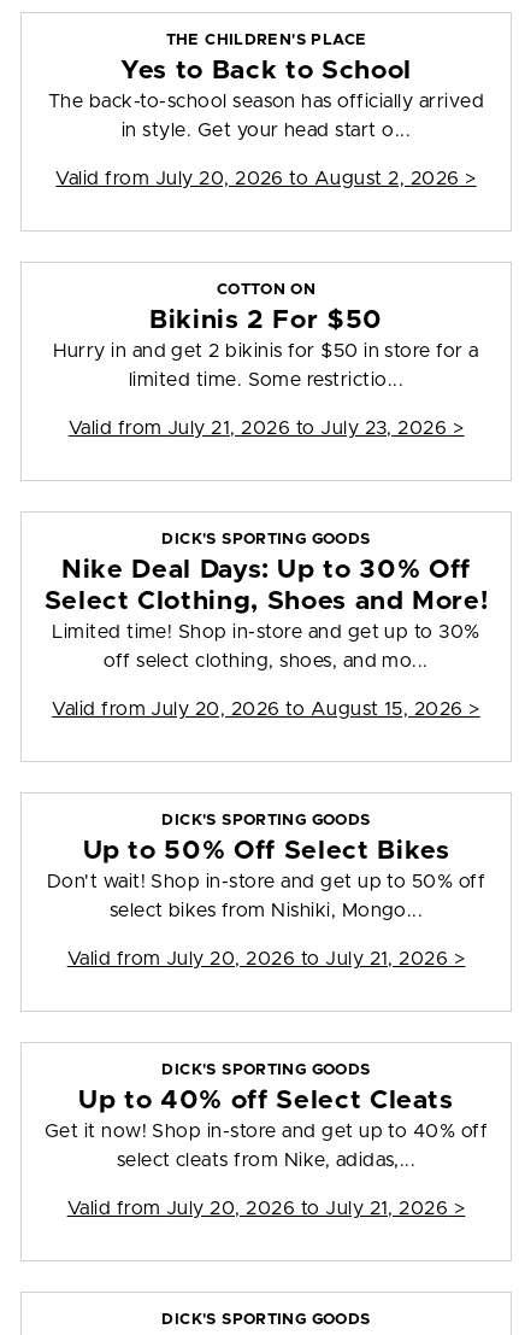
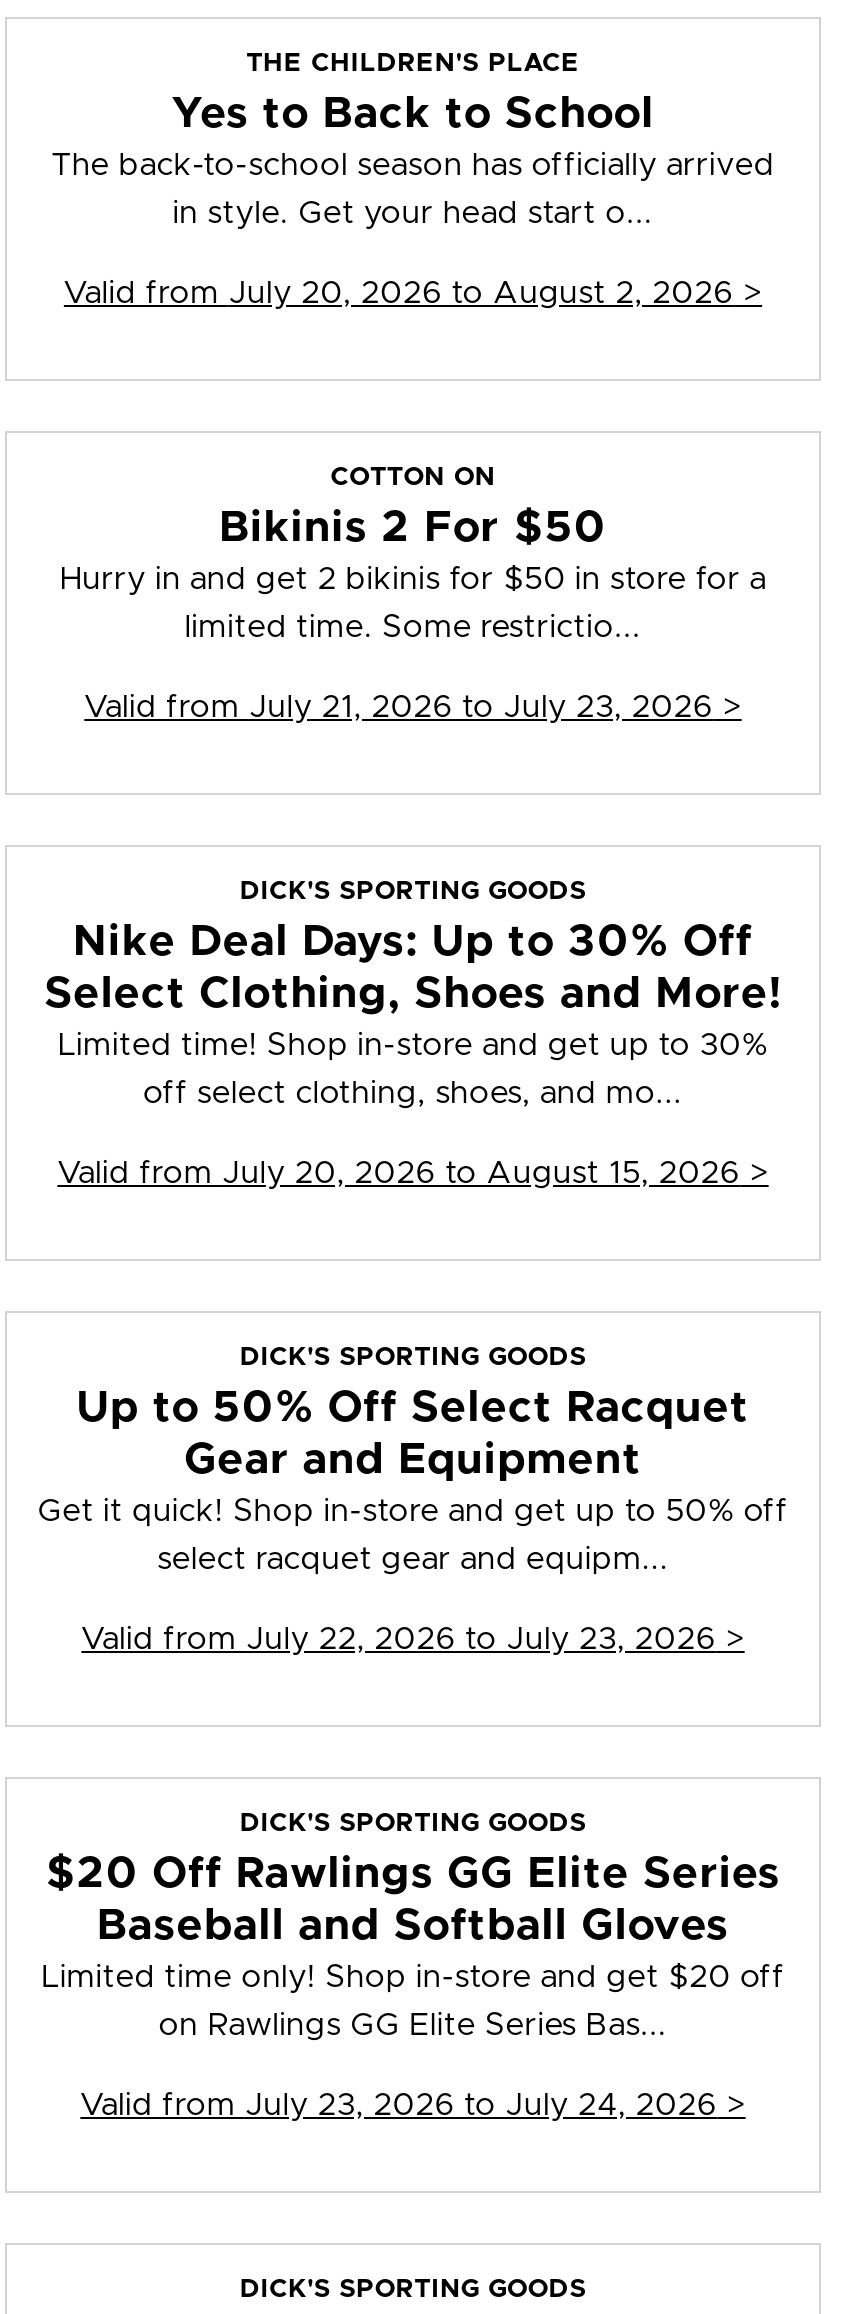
- Up to 50% Off Select Bikes
- Don't wait! Shop in-store and get up to 50% off
+ Up to 50% Off Select Racquet
+ Gear and Equipment
+ Get it quick! Shop in-store and get up to 50% off

- select bikes from Nishiki, Mongo...
+ select racquet gear and equipm...

- Valid from July 20, 2026 to July 21, 2026 >
+ Valid from July 22, 2026 to July 23, 2026 >

- Up to 40% off Select Cleats
- Get it now! Shop in-store and get up to 40% off
+ $20 Off Rawlings GG Elite Series
+ Baseball and Softball Gloves
+ Limited time only! Shop in-store and get $20 off

- select cleats from Nike, adidas,...
+ on Rawlings GG Elite Series Bas...

- Valid from July 20, 2026 to July 21, 2026 >
+ Valid from July 23, 2026 to July 24, 2026 >
